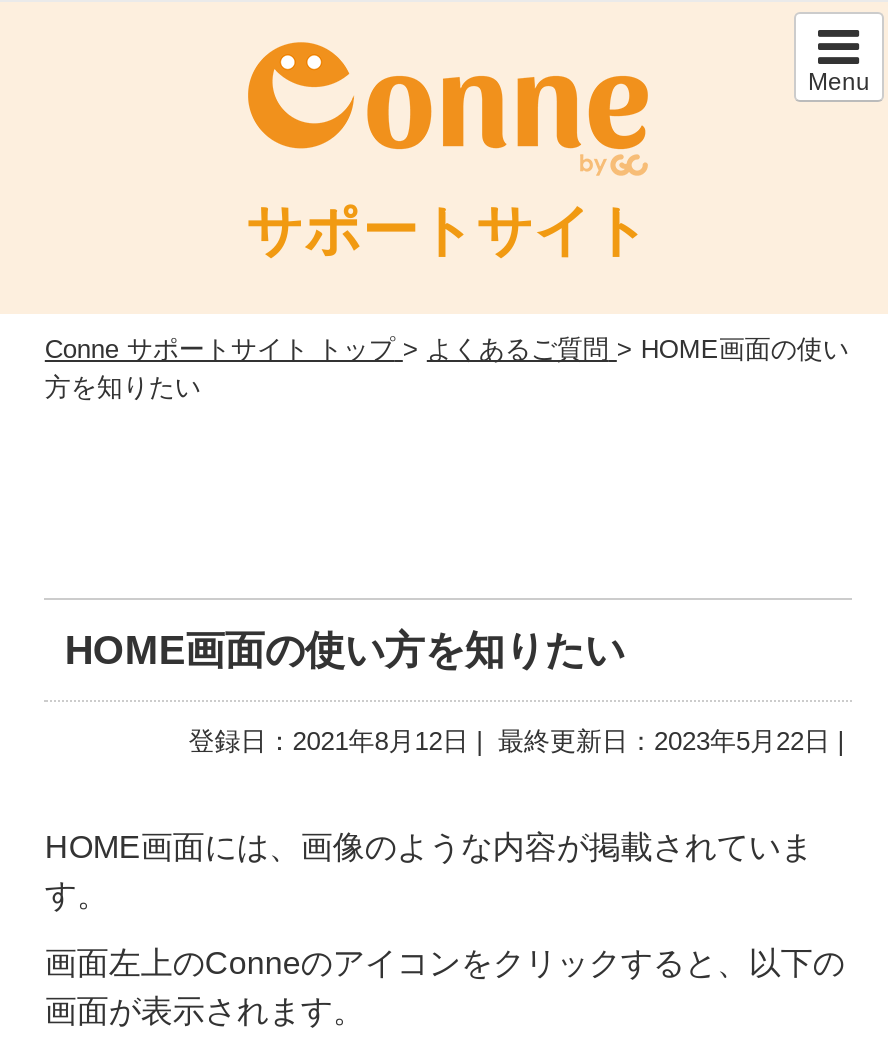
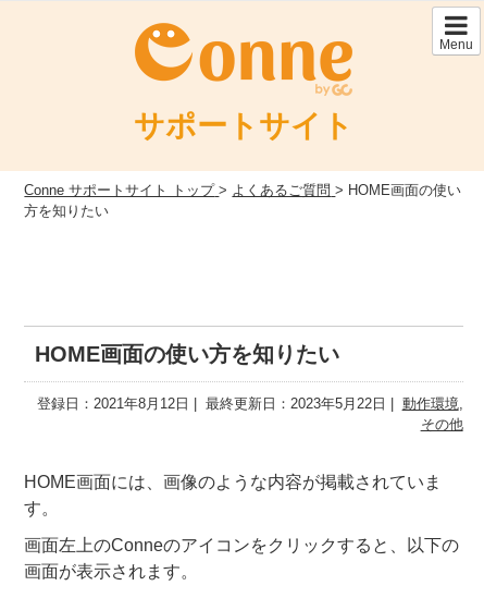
+ 動作環境,
+ その他
